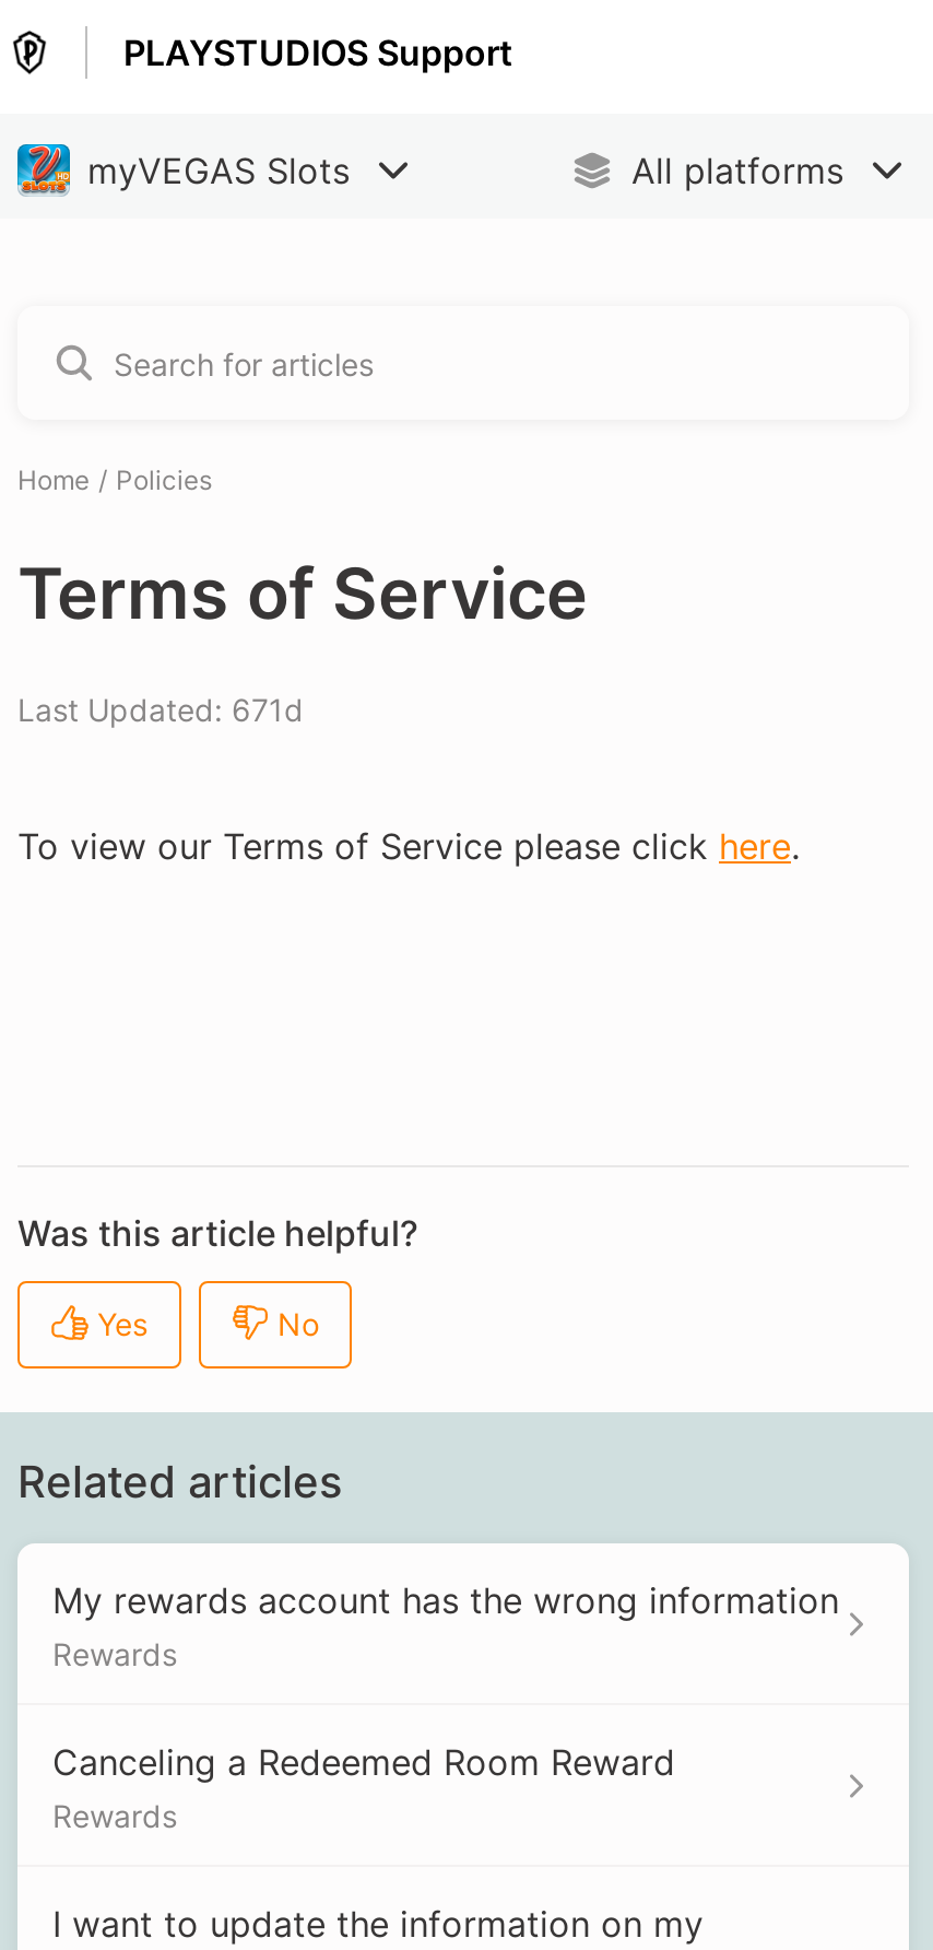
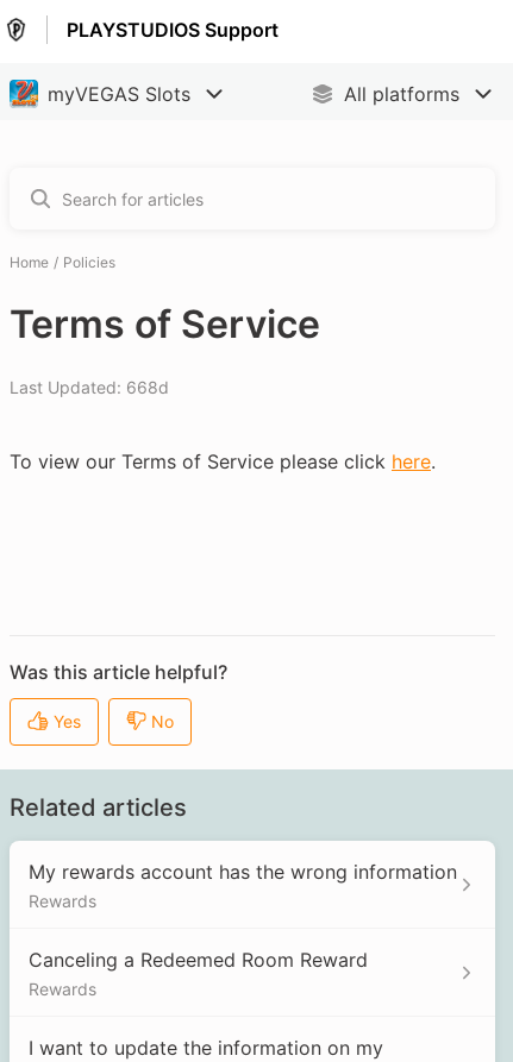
- Last Updated: 671d
+ Last Updated: 668d
